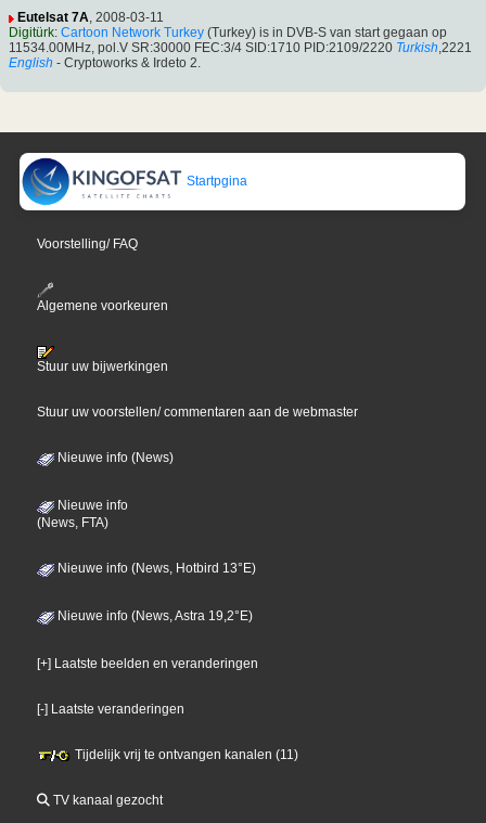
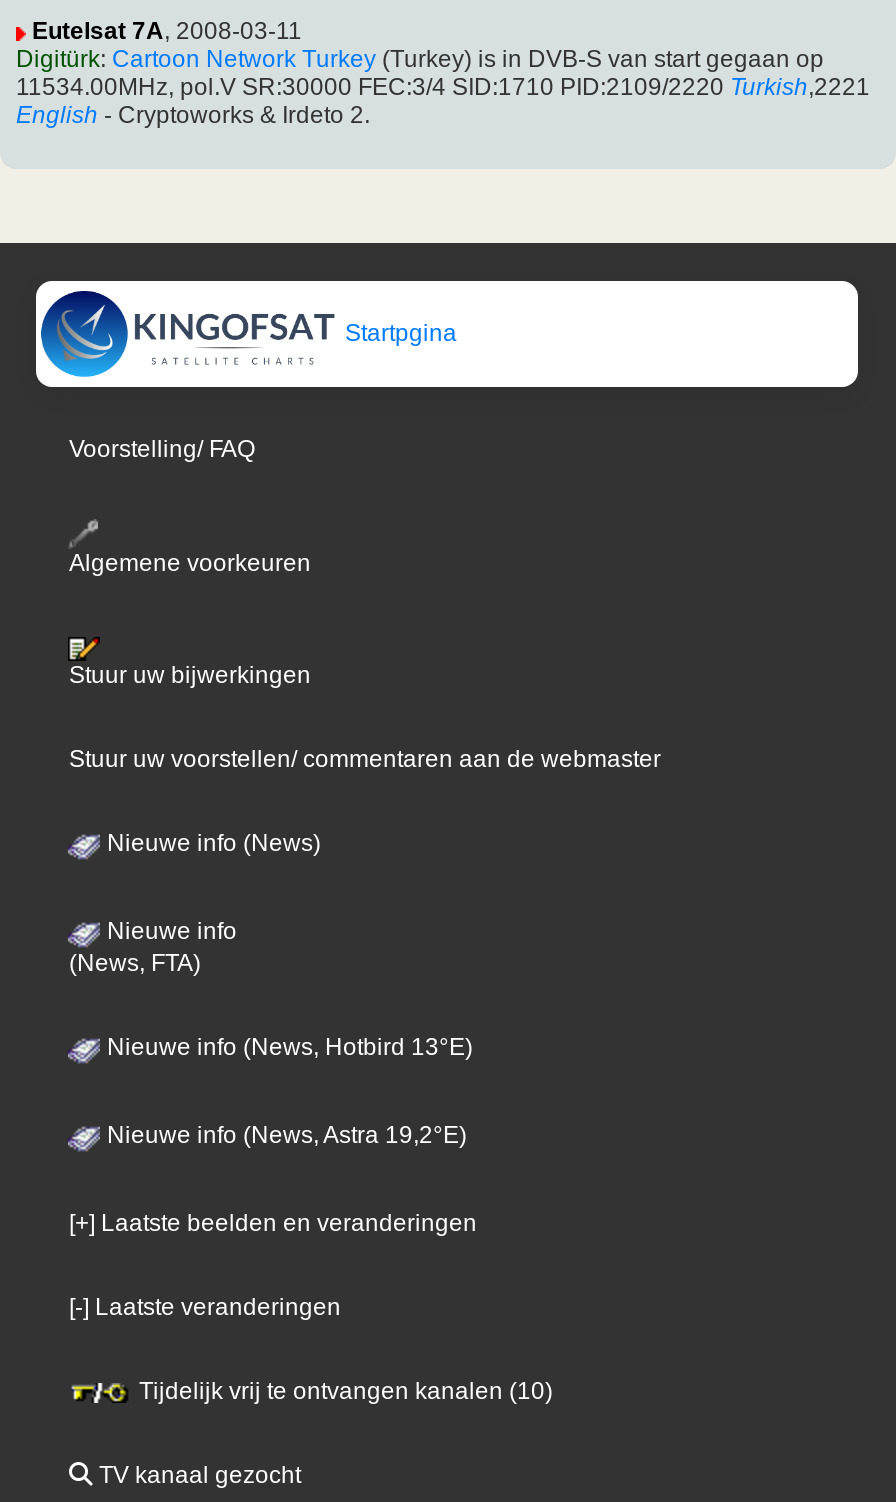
- Tijdelijk vrij te ontvangen kanalen (11)
+ Tijdelijk vrij te ontvangen kanalen (10)
